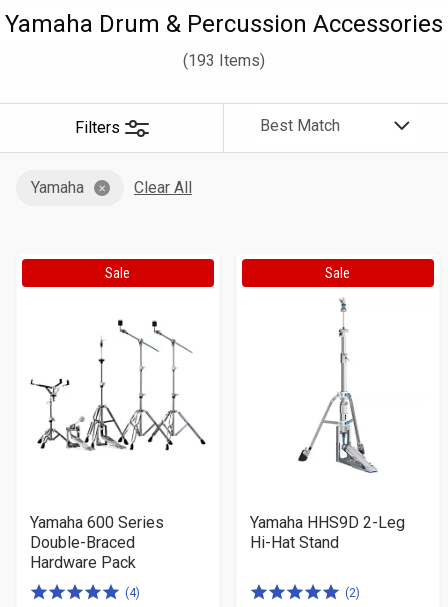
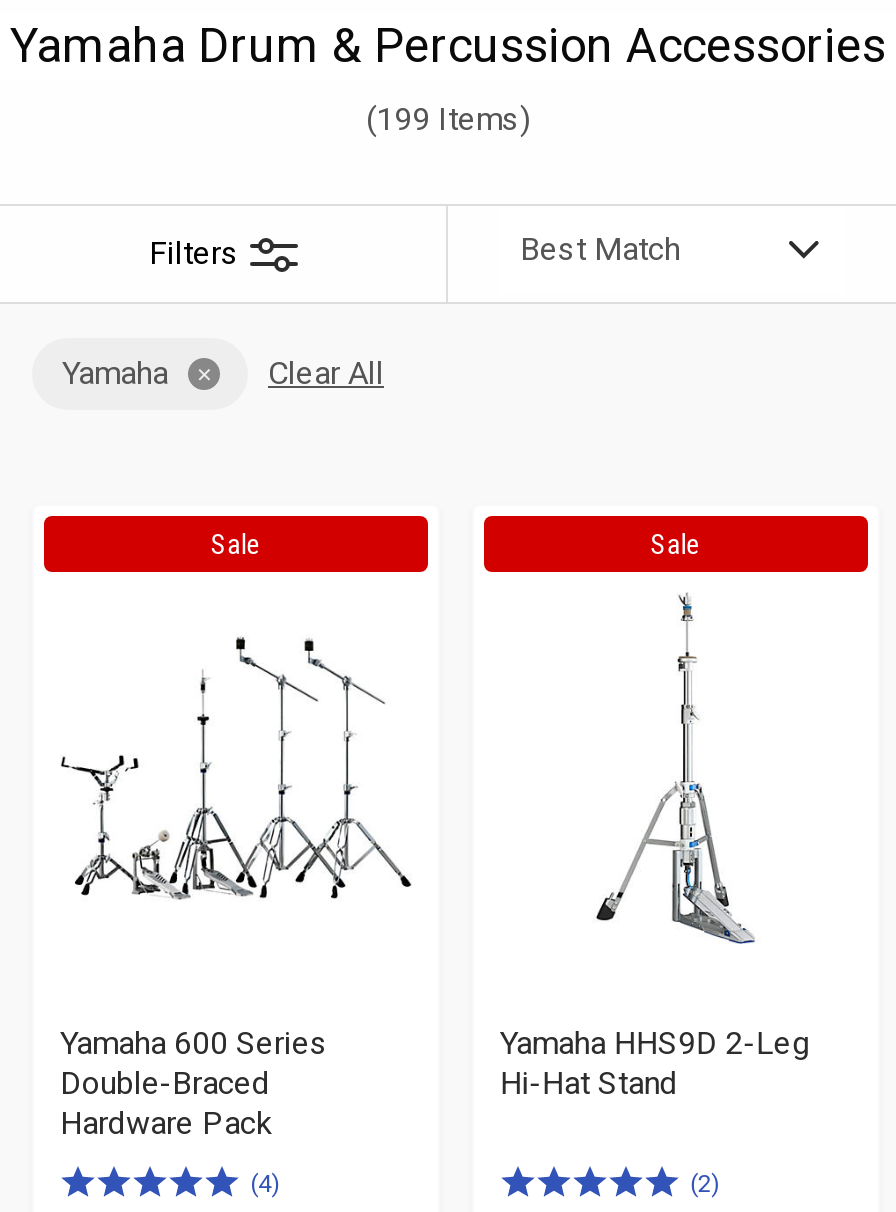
- (193 Items)
+ (199 Items)
